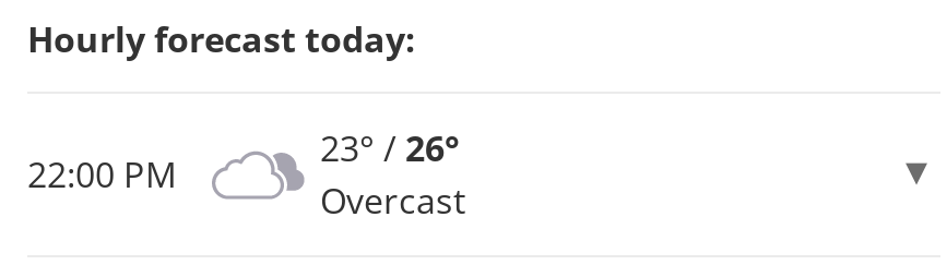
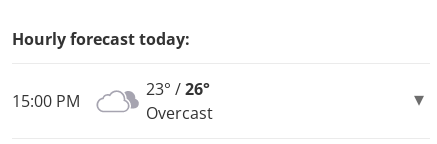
- 22:00 PM
+ 15:00 PM
